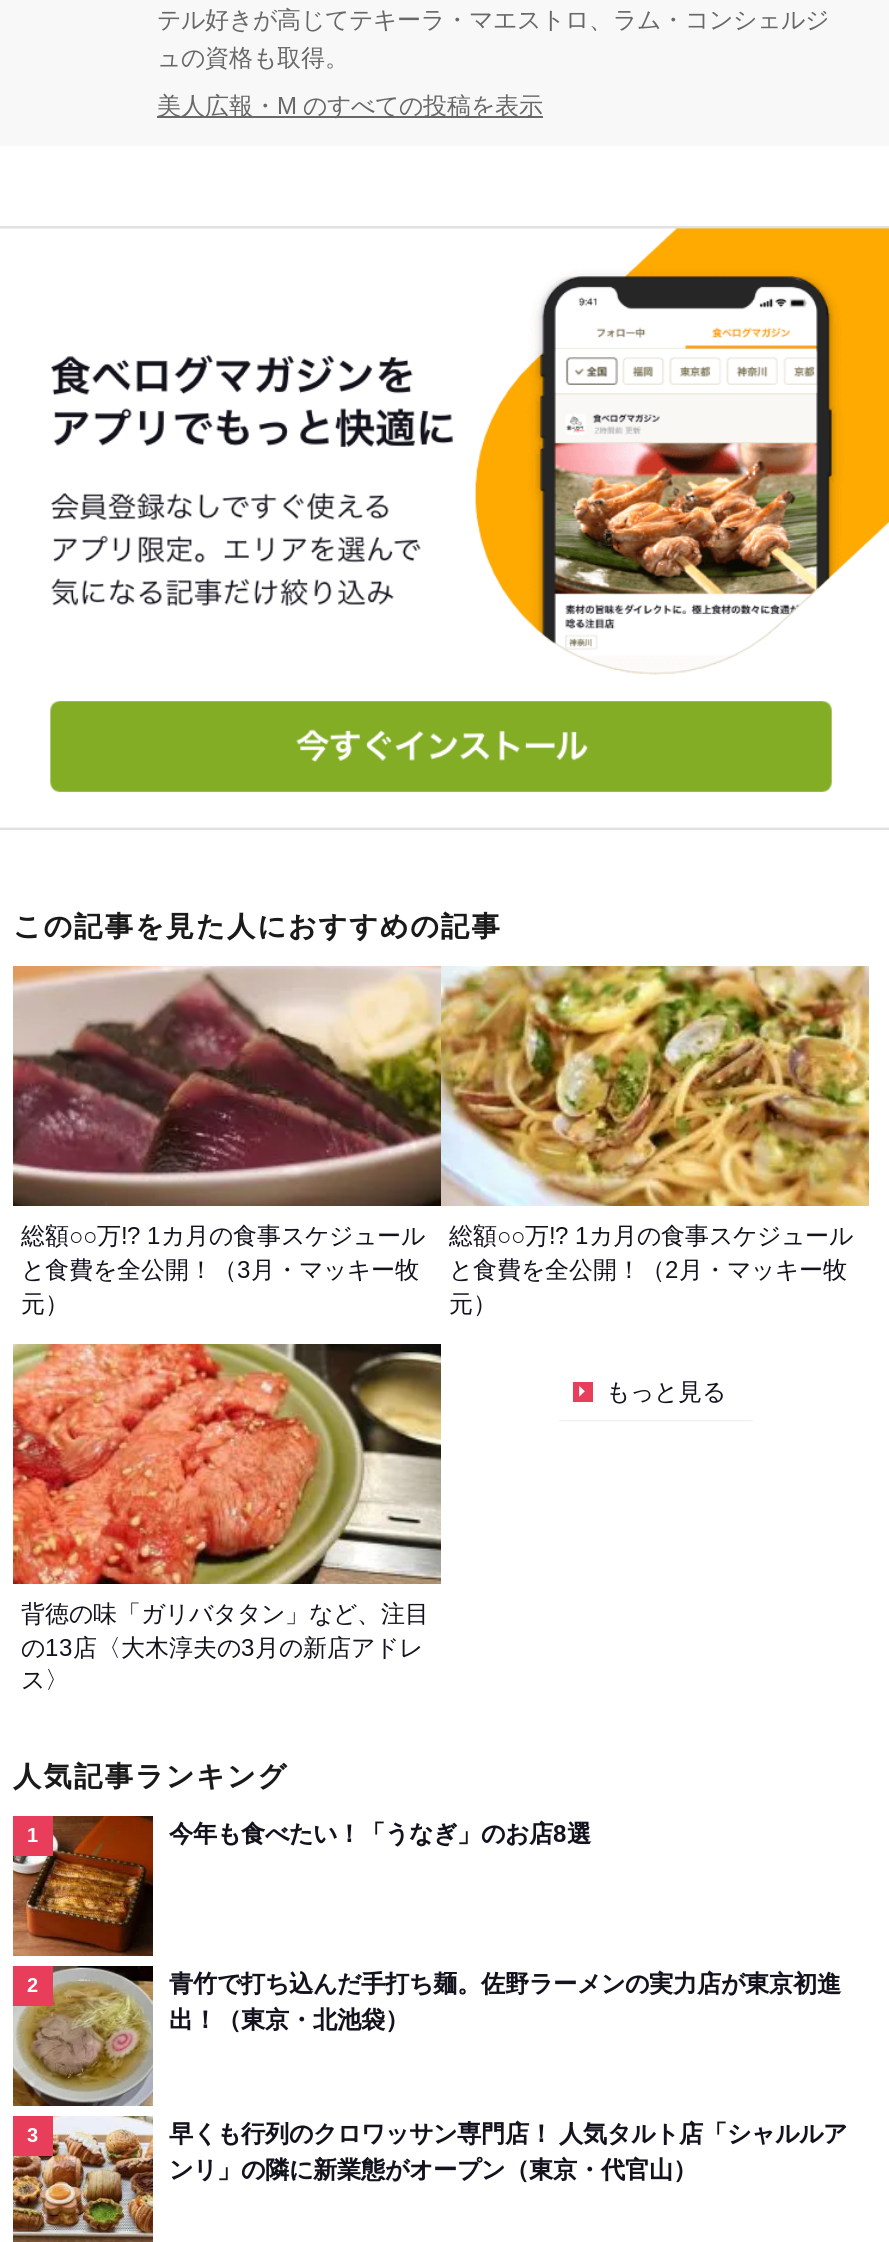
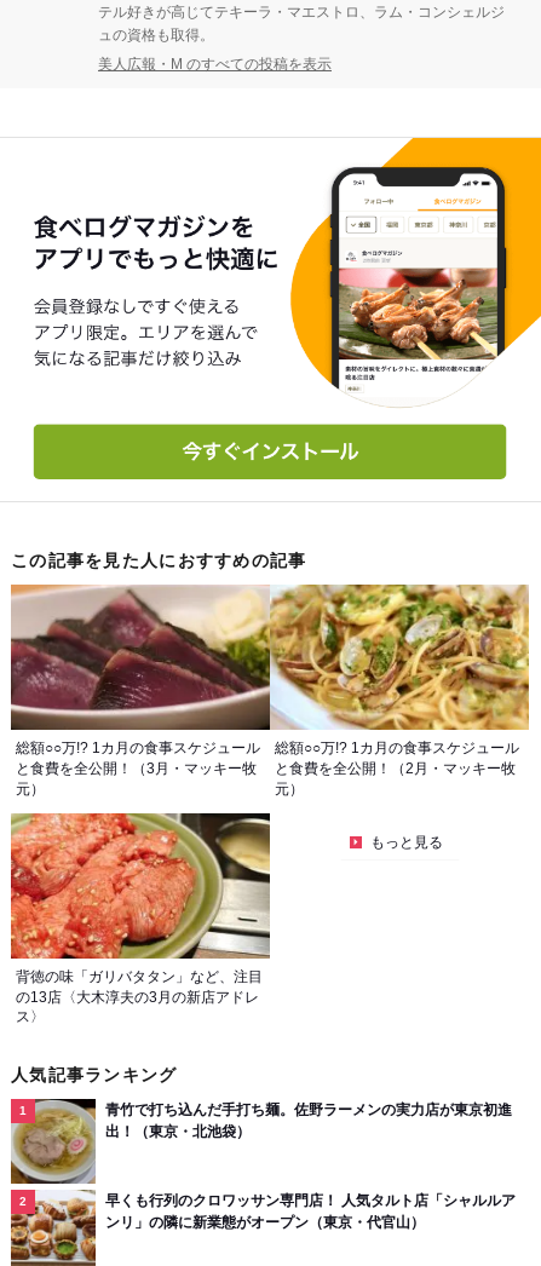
- [image]
- 今年も食べたい！「うなぎ」のお店8選
